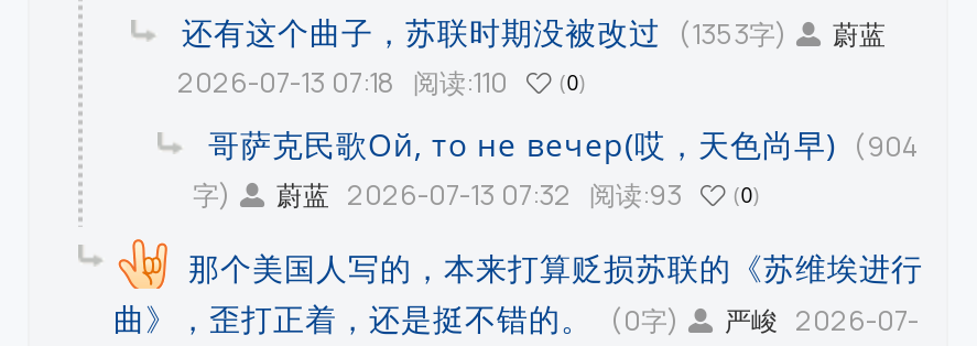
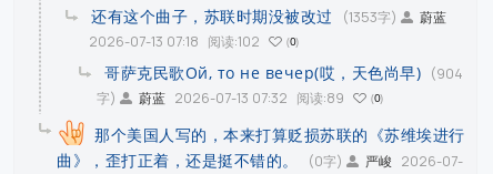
- 2026-07-13 07:18 阅读:110 0
+ 2026-07-13 07:18 阅读:102 0

- 字) 蔚蓝 2026-07-13 07:32 阅读:93 0
+ 字) 蔚蓝 2026-07-13 07:32 阅读:89 0
